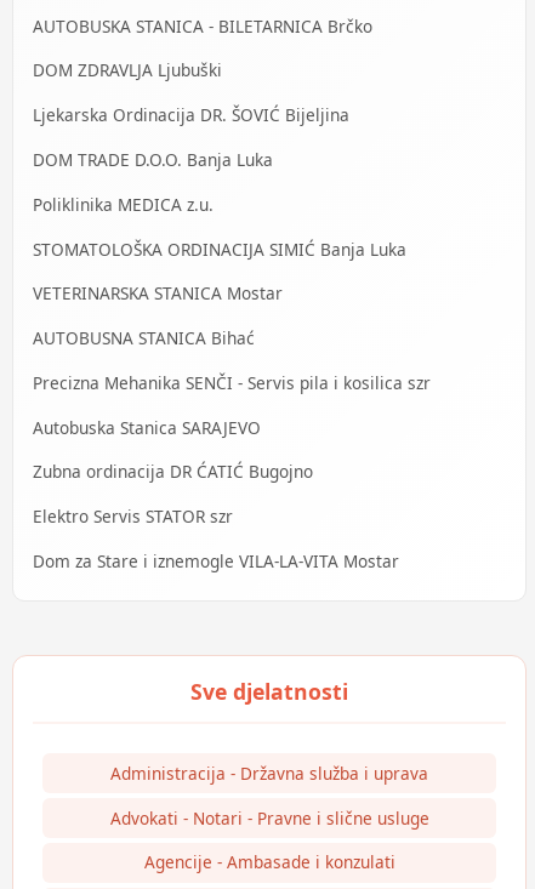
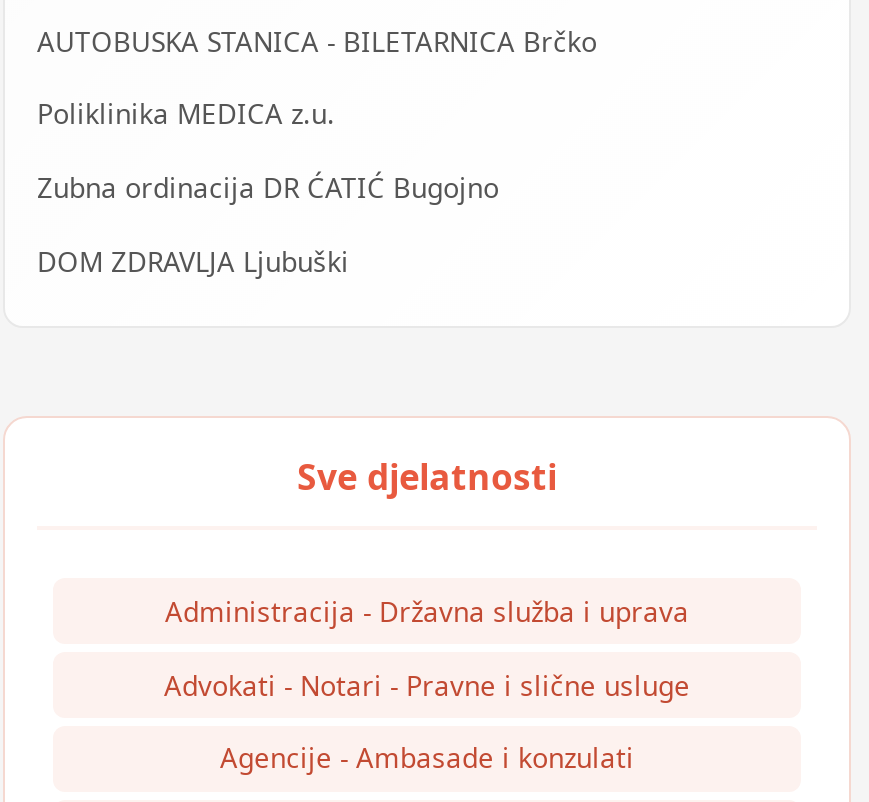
moved down: DOM ZDRAVLJA Ljubuški

- Ljekarska Ordinacija DR. ŠOVIĆ Bijeljina
- DOM TRADE D.O.O. Banja Luka
- STOMATOLOŠKA ORDINACIJA SIMIĆ Banja Luka
- VETERINARSKA STANICA Mostar
- AUTOBUSNA STANICA Bihać
- Precizna Mehanika SENČI - Servis pila i kosilica szr
- Autobuska Stanica SARAJEVO
- Elektro Servis STATOR szr
- Dom za Stare i iznemogle VILA-LA-VITA Mostar

moved up: Poliklinika MEDICA z.u.

moved up: Zubna ordinacija DR ĆATIĆ Bugojno
